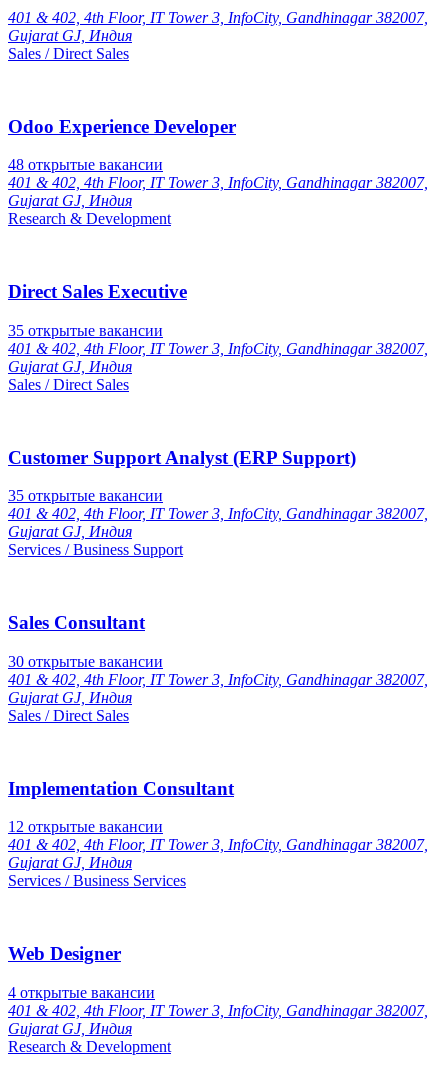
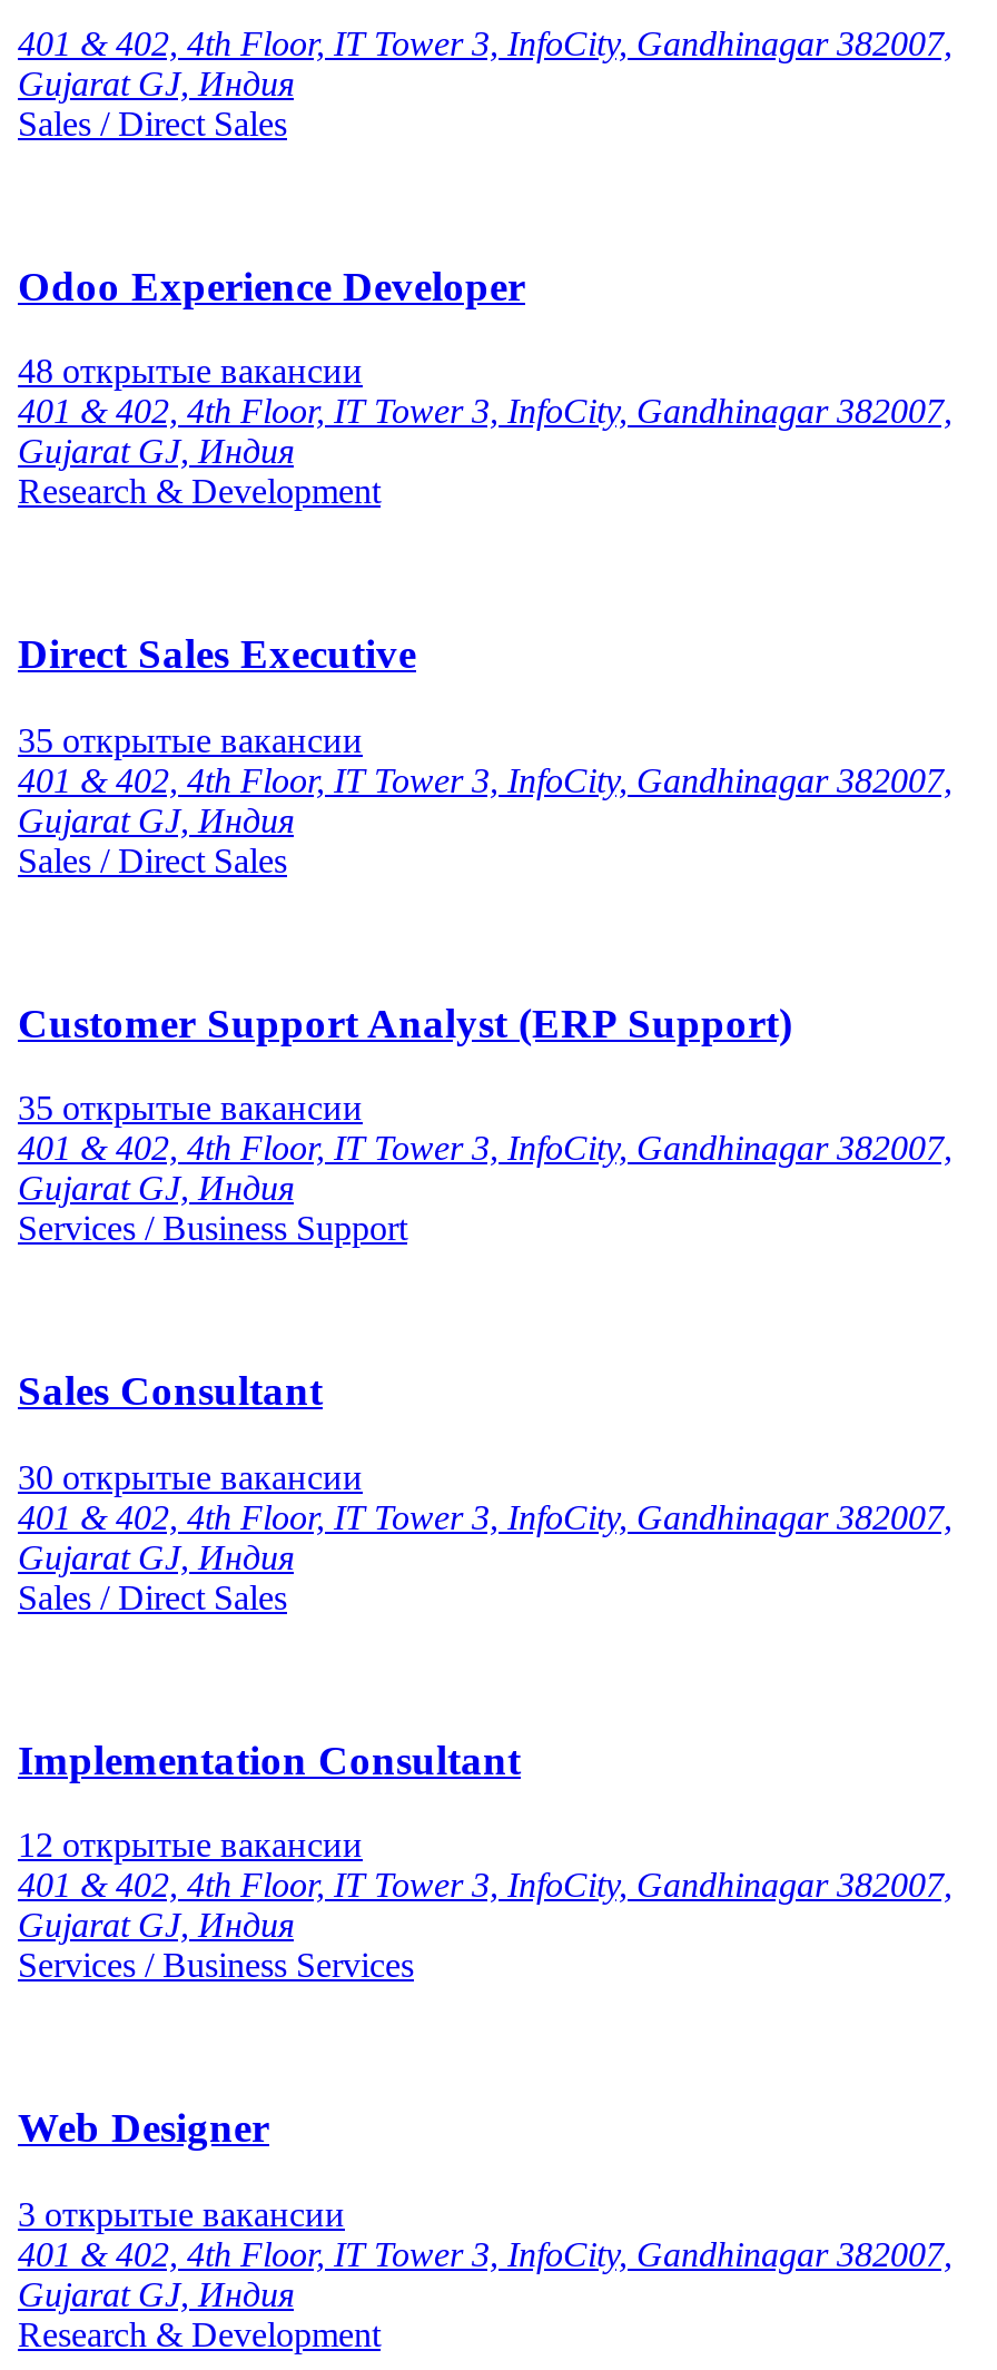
- 4 открытые вакансии
+ 3 открытые вакансии
